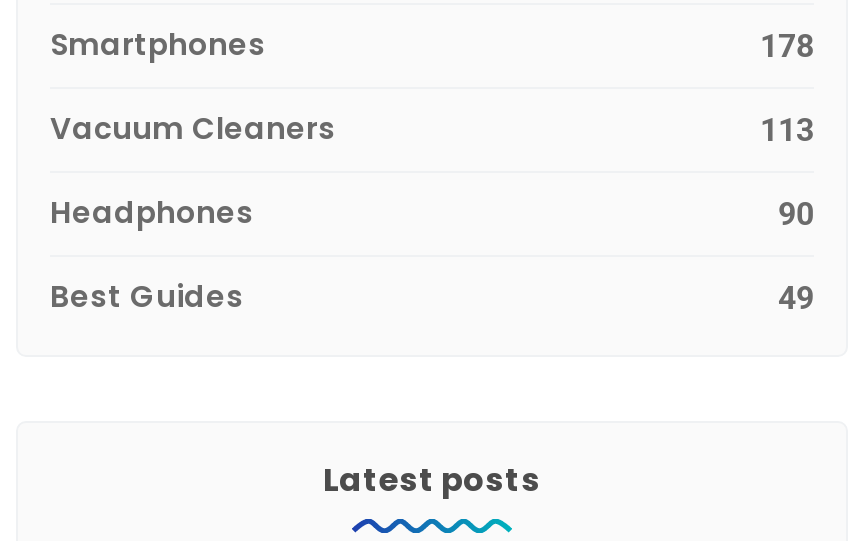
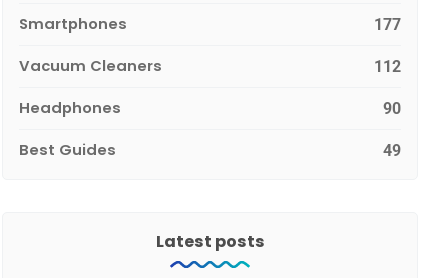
- 178
+ 177

- 113
+ 112
